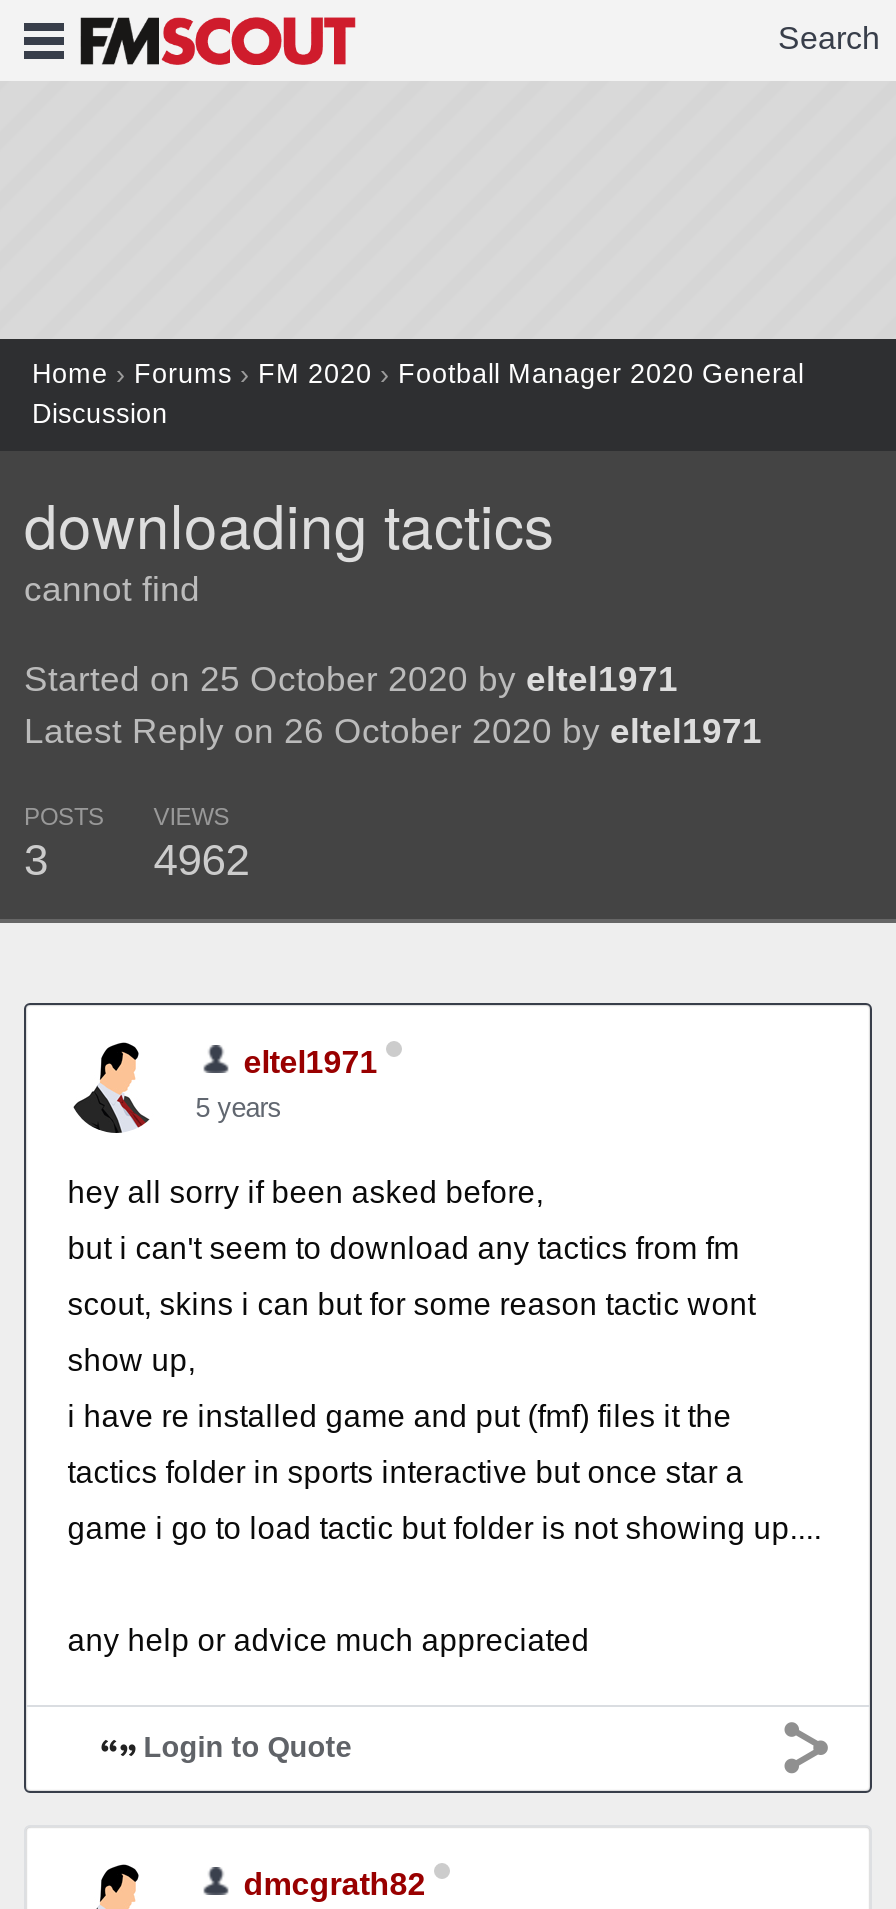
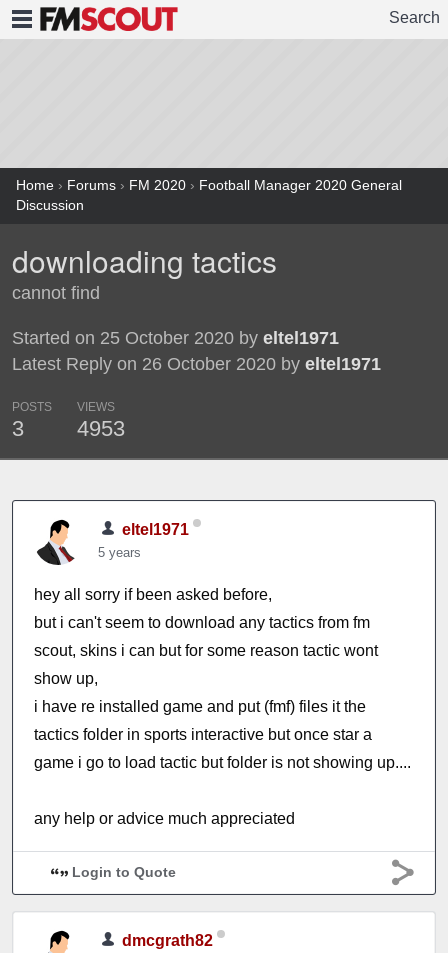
- 4962
+ 4953
